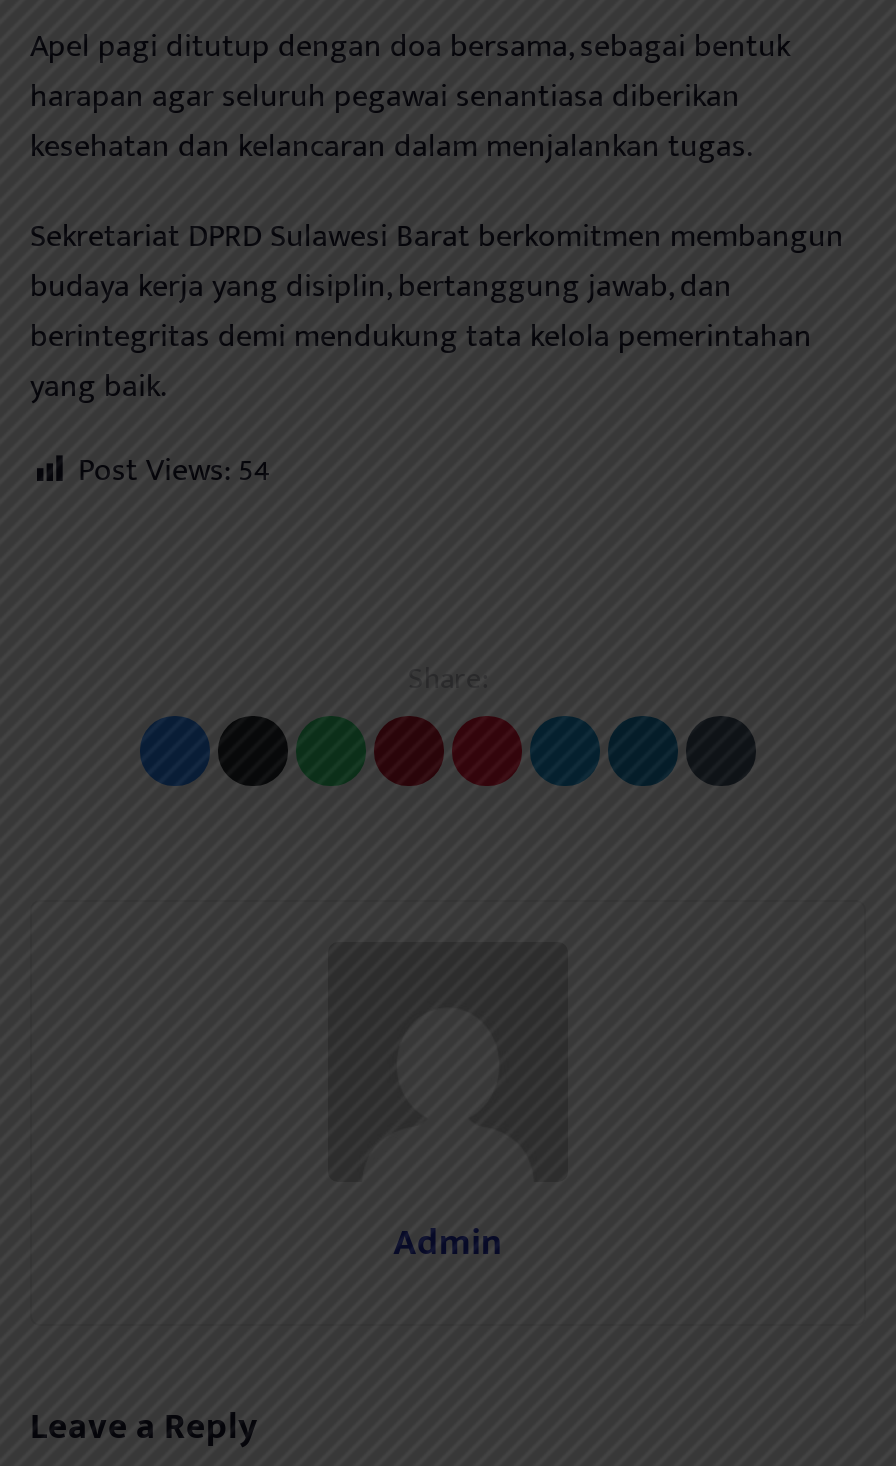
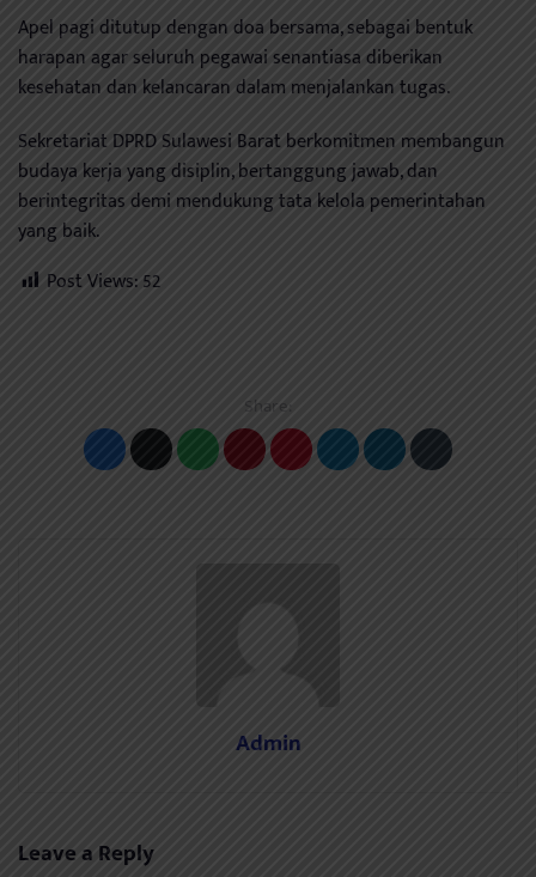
- Post Views: 54
+ Post Views: 52
